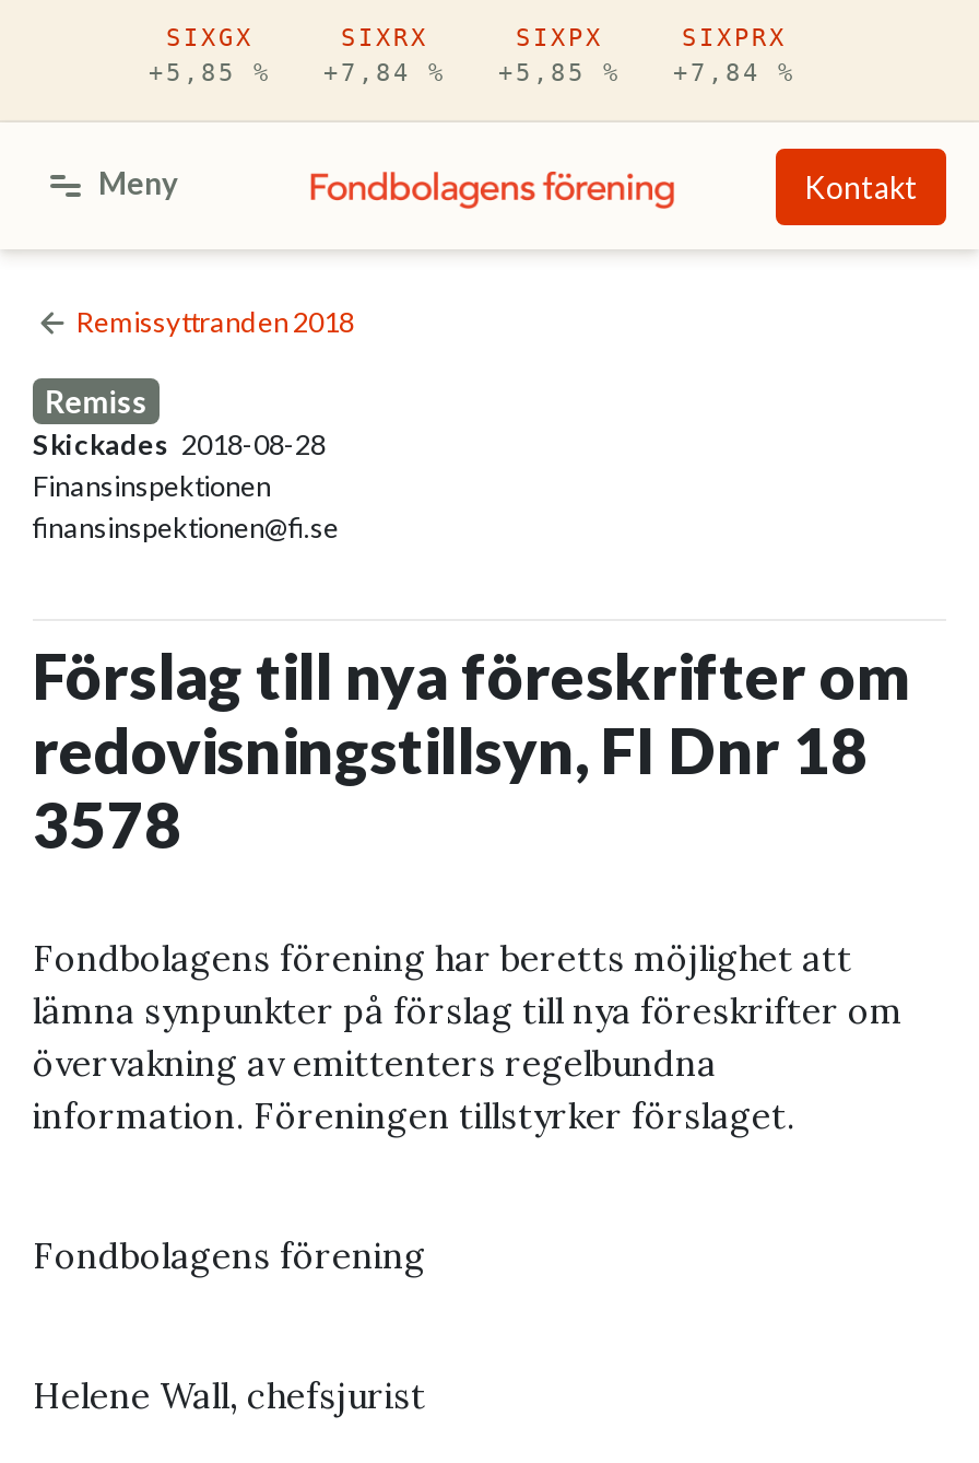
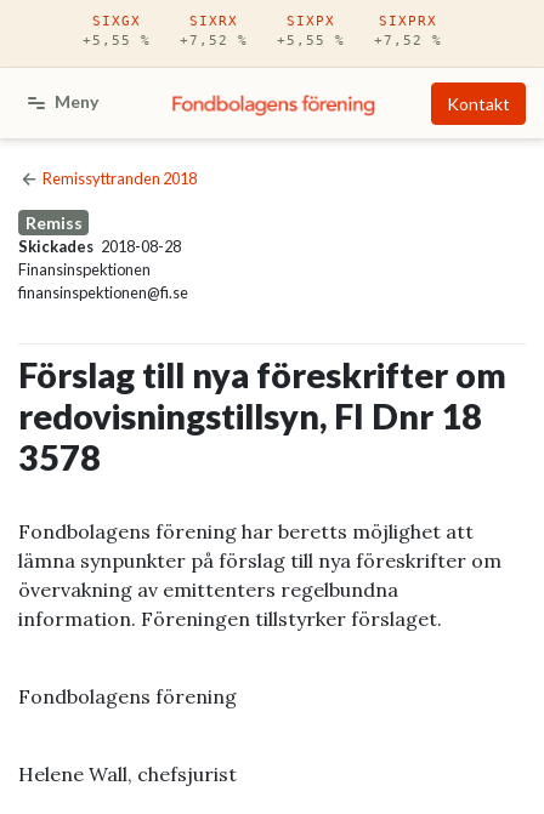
- +5,85 %
+ +5,55 %

- +7,84 %
+ +7,52 %

- +5,85 %
+ +5,55 %

- +7,84 %
+ +7,52 %
